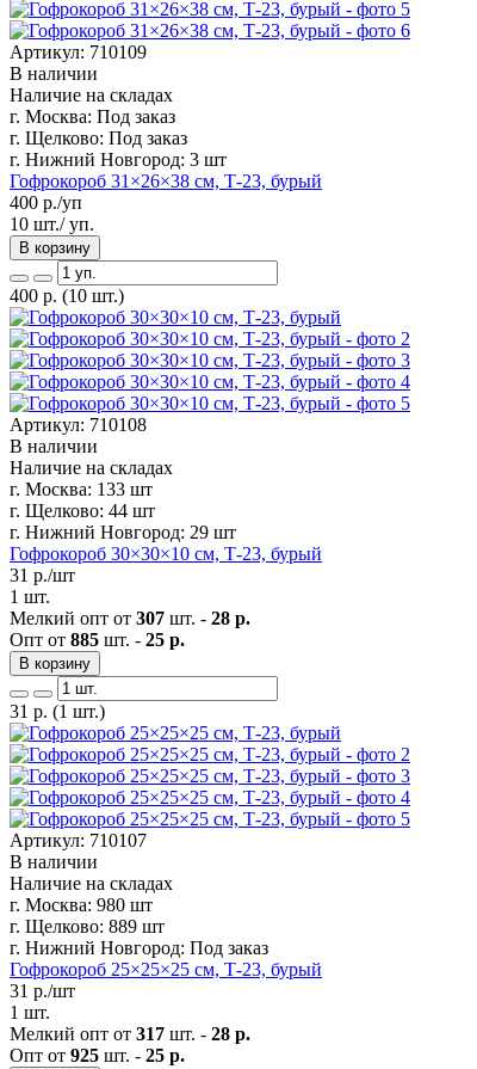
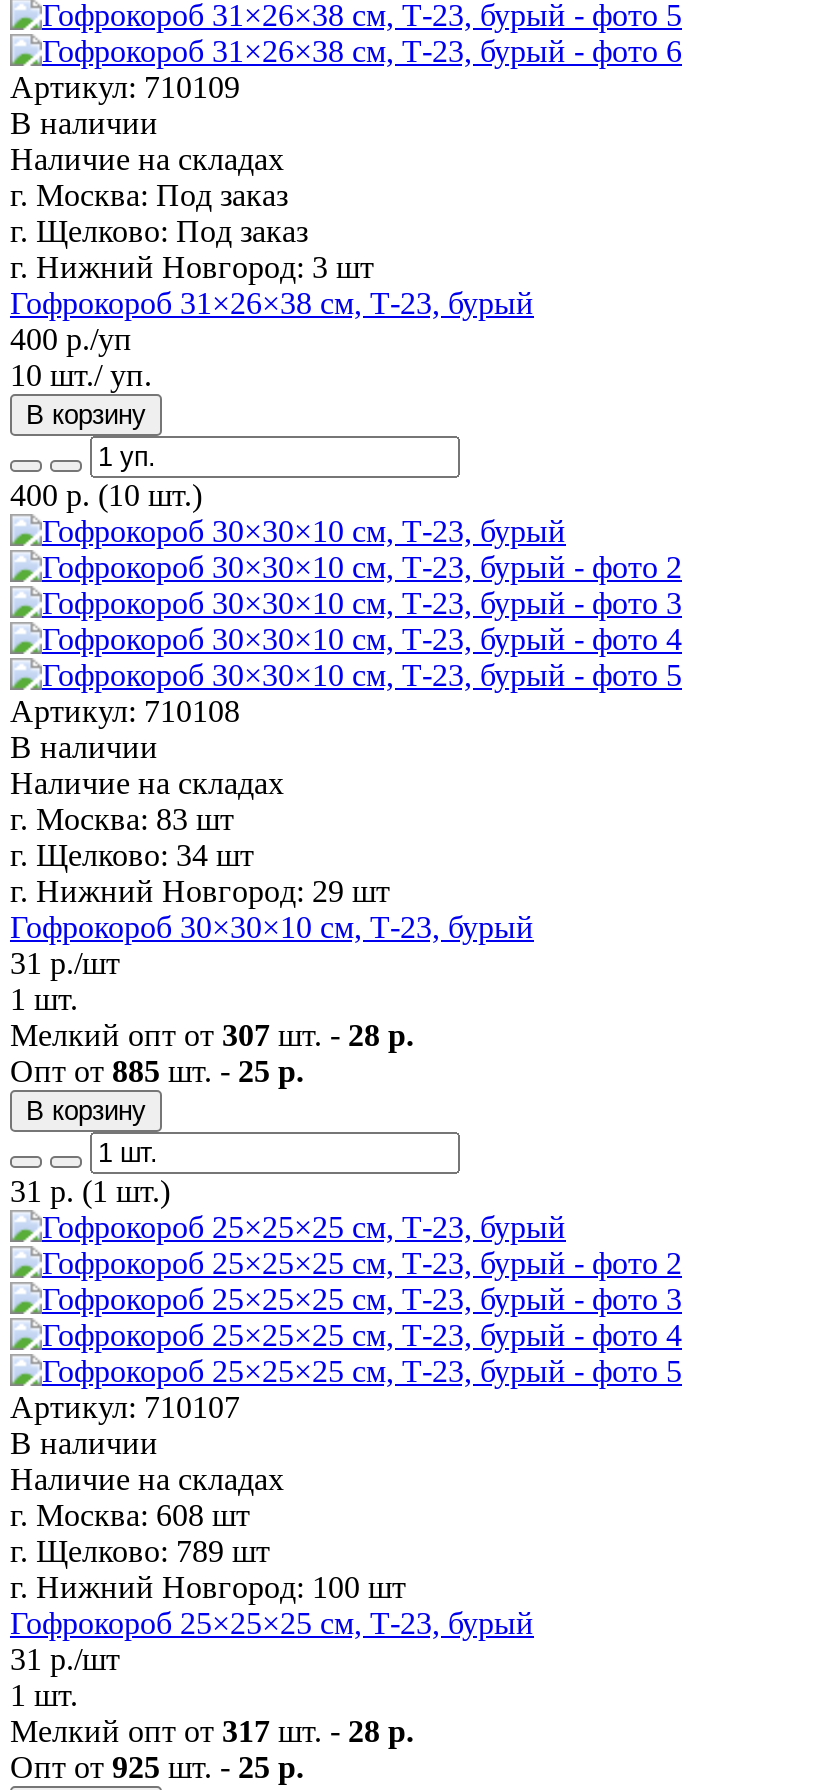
- г. Москва: 133 шт
+ г. Москва: 83 шт

- г. Щелково: 44 шт
+ г. Щелково: 34 шт

- г. Москва: 980 шт
+ г. Москва: 608 шт

- г. Щелково: 889 шт
+ г. Щелково: 789 шт

- г. Нижний Новгород: Под заказ
+ г. Нижний Новгород: 100 шт
